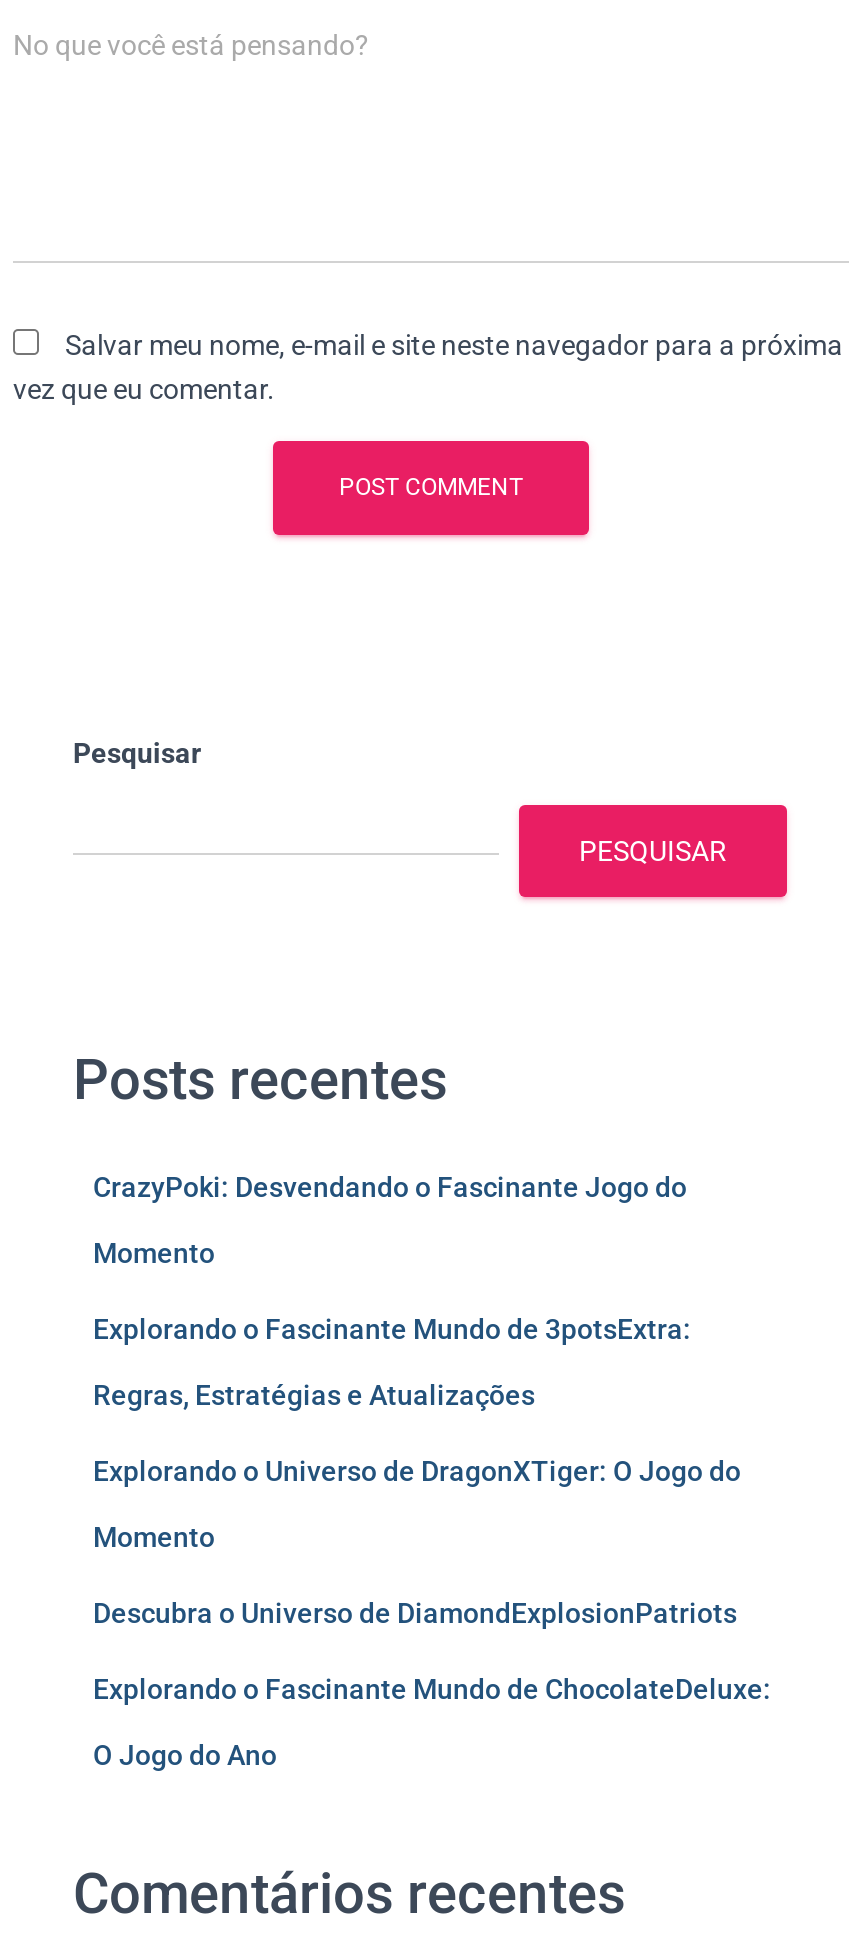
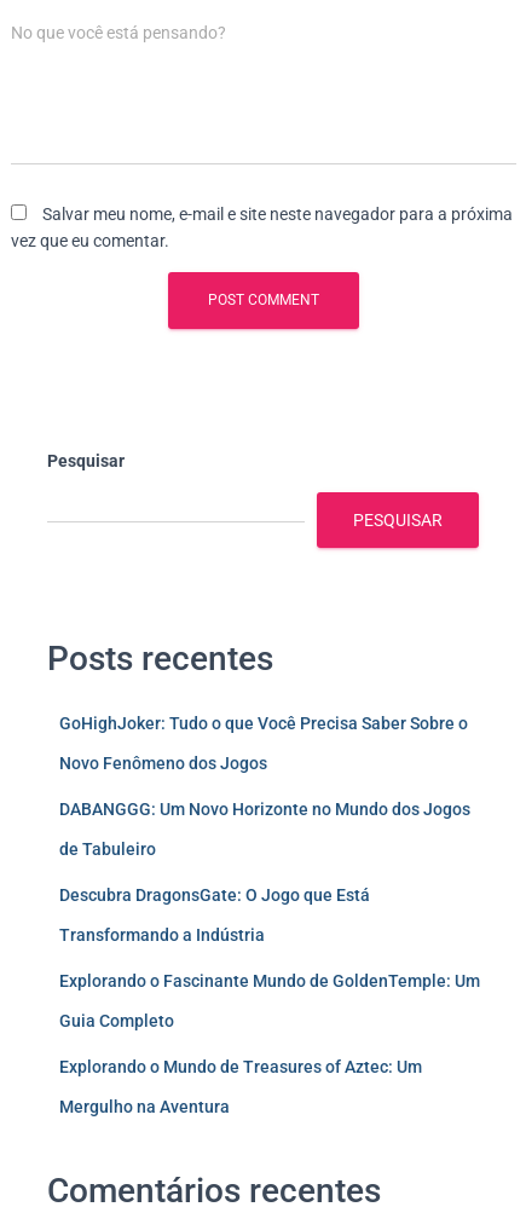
- CrazyPoki: Desvendando o Fascinante Jogo do
- Momento
- Explorando o Fascinante Mundo de 3potsExtra:
- Regras, Estratégias e Atualizações
- Explorando o Universo de DragonXTiger: O Jogo do
- Momento
- Descubra o Universo de DiamondExplosionPatriots
- Explorando o Fascinante Mundo de ChocolateDeluxe:
- O Jogo do Ano
+ GoHighJoker: Tudo o que Você Precisa Saber Sobre o
+ Novo Fenômeno dos Jogos
+ DABANGGG: Um Novo Horizonte no Mundo dos Jogos
+ de Tabuleiro
+ Descubra DragonsGate: O Jogo que Está
+ Transformando a Indústria
+ Explorando o Fascinante Mundo de GoldenTemple: Um
+ Guia Completo
+ Explorando o Mundo de Treasures of Aztec: Um
+ Mergulho na Aventura
